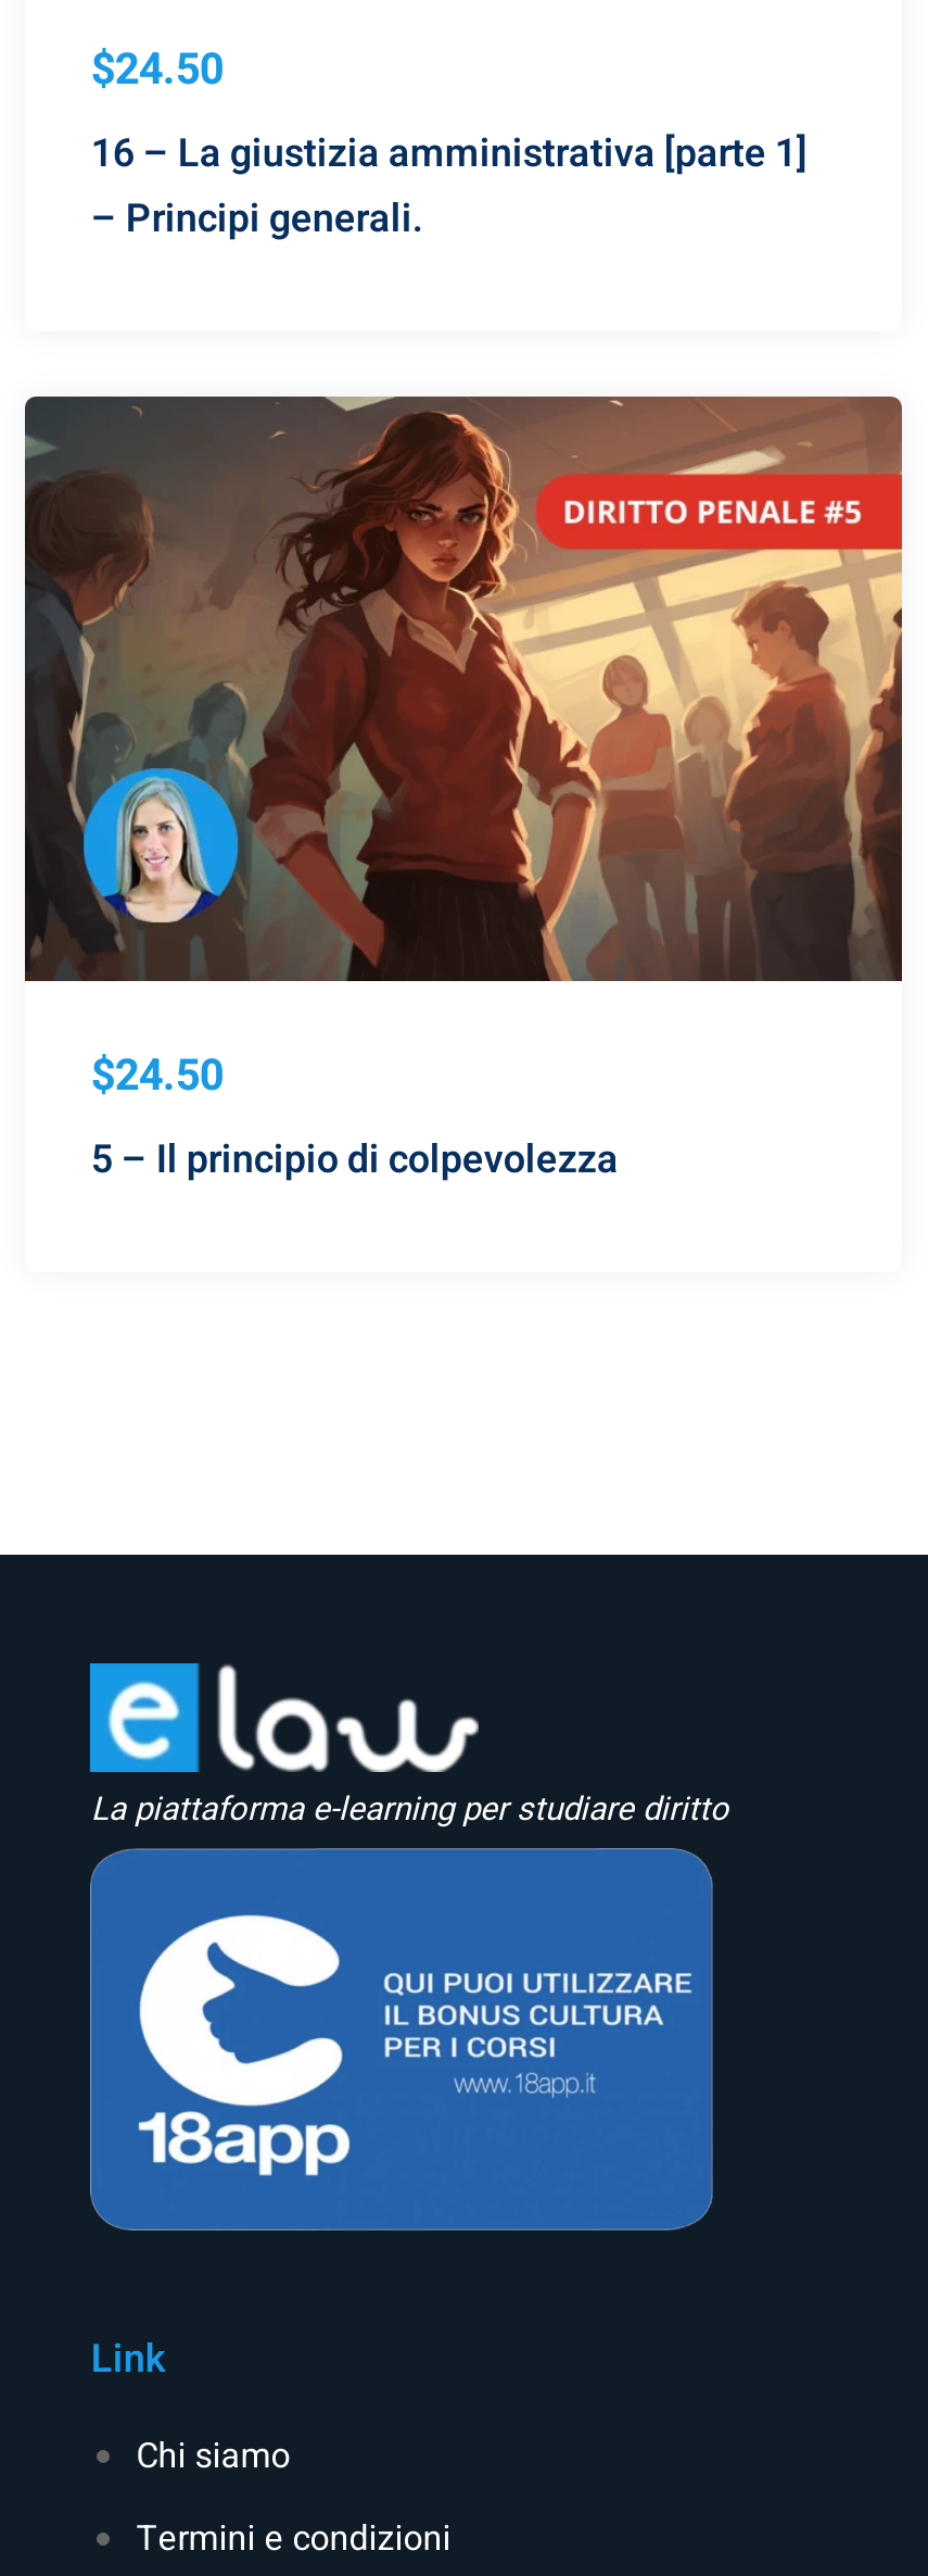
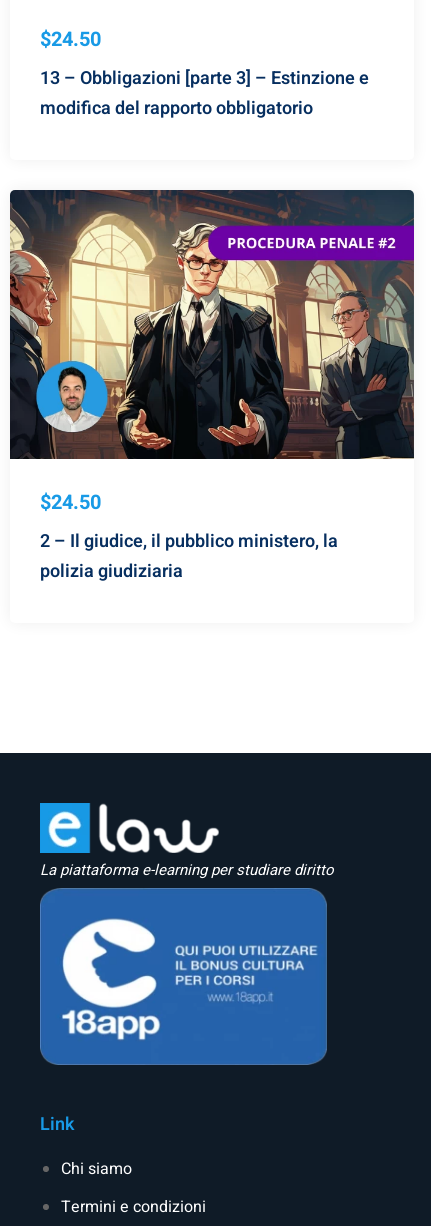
- 16 – La giustizia amministrativa [parte 1]
- – Principi generali.
+ 13 – Obbligazioni [parte 3] – Estinzione e
+ modifica del rapporto obbligatorio

- [image]
+ [image]

- 5 – Il principio di colpevolezza
+ 2 – Il giudice, il pubblico ministero, la
+ polizia giudiziaria
